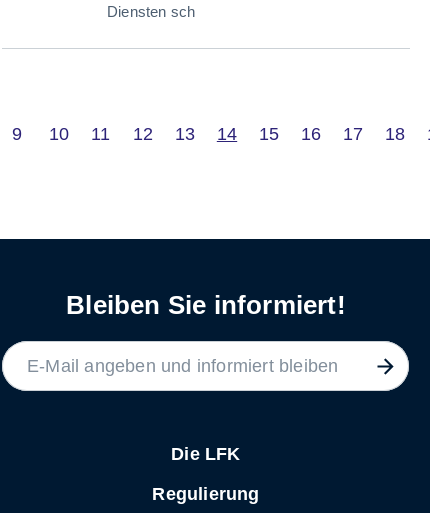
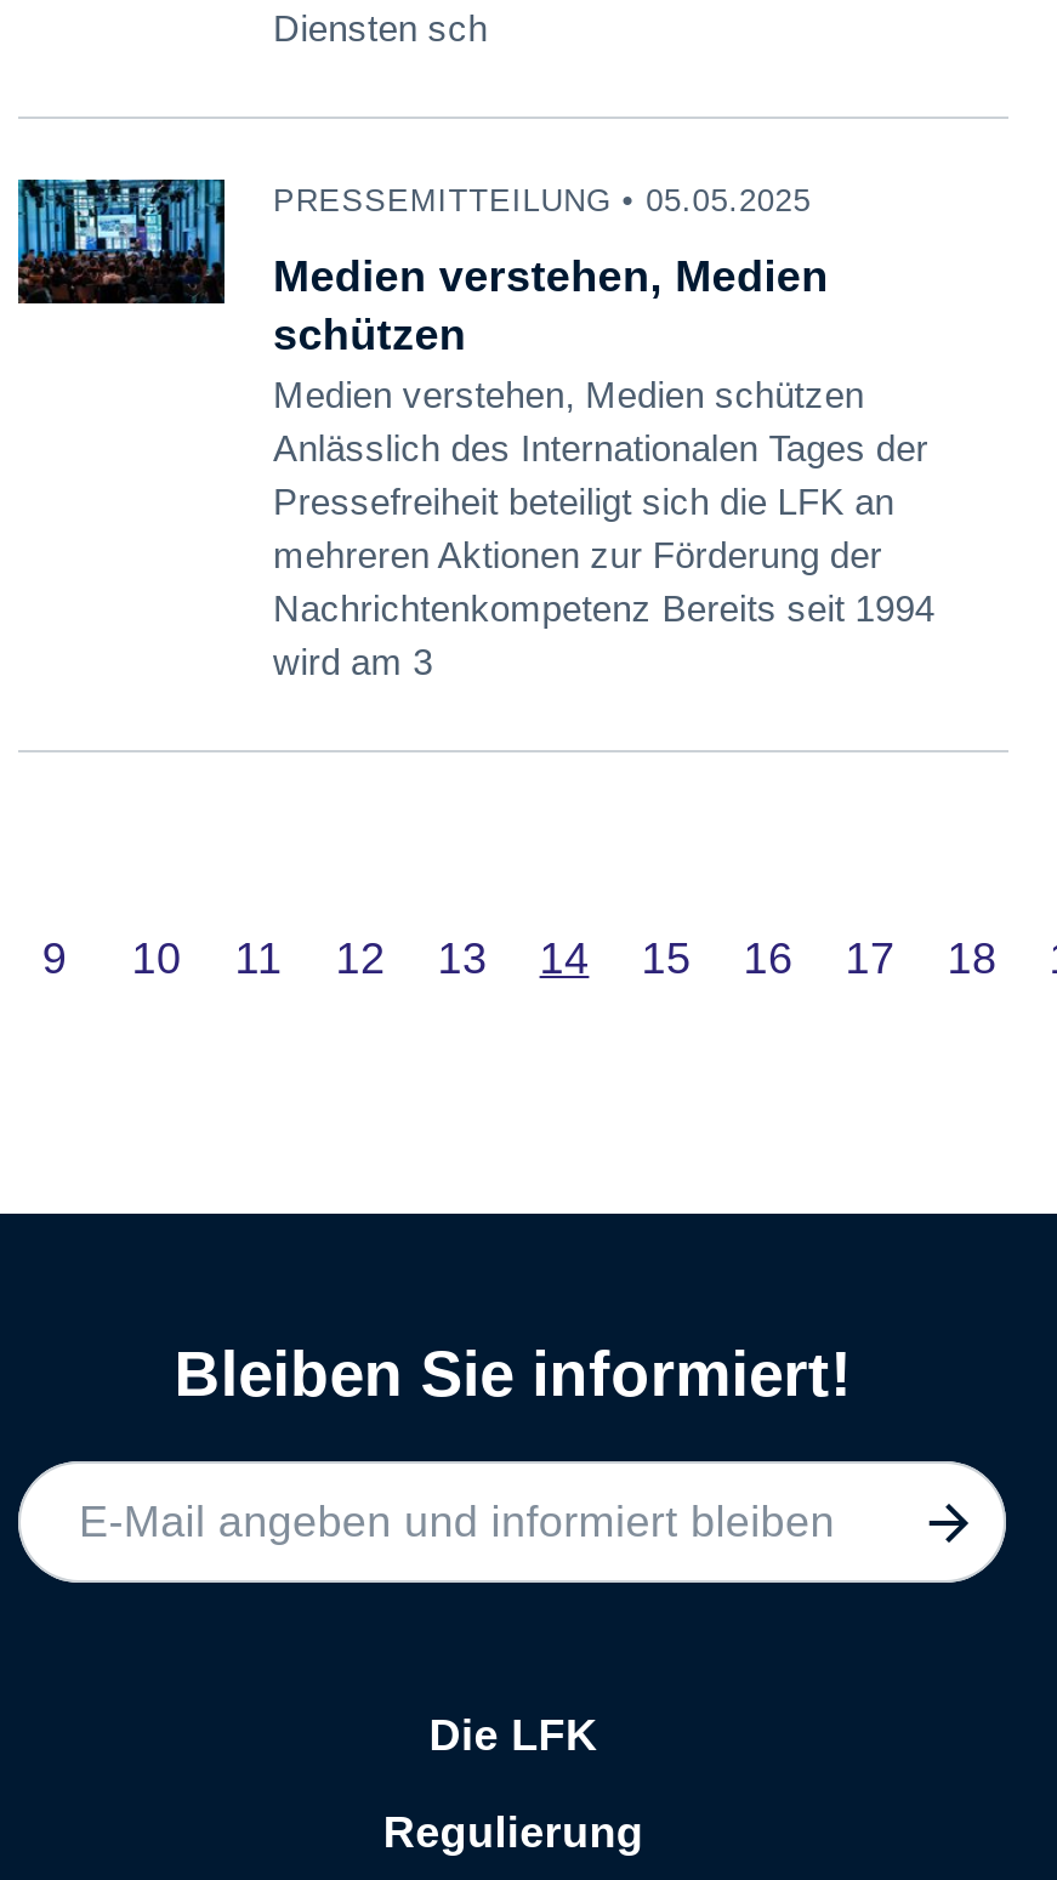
+ [image]
+ PRESSEMITTEILUNG • 05.05.2025
+ Medien verstehen, Medien
+ schützen
+ Medien verstehen, Medien schützen
+ Anlässlich des Internationalen Tages der
+ Pressefreiheit beteiligt sich die LFK an
+ mehreren Aktionen zur Förderung der
+ Nachrichtenkompetenz Bereits seit 1994
+ wird am 3
